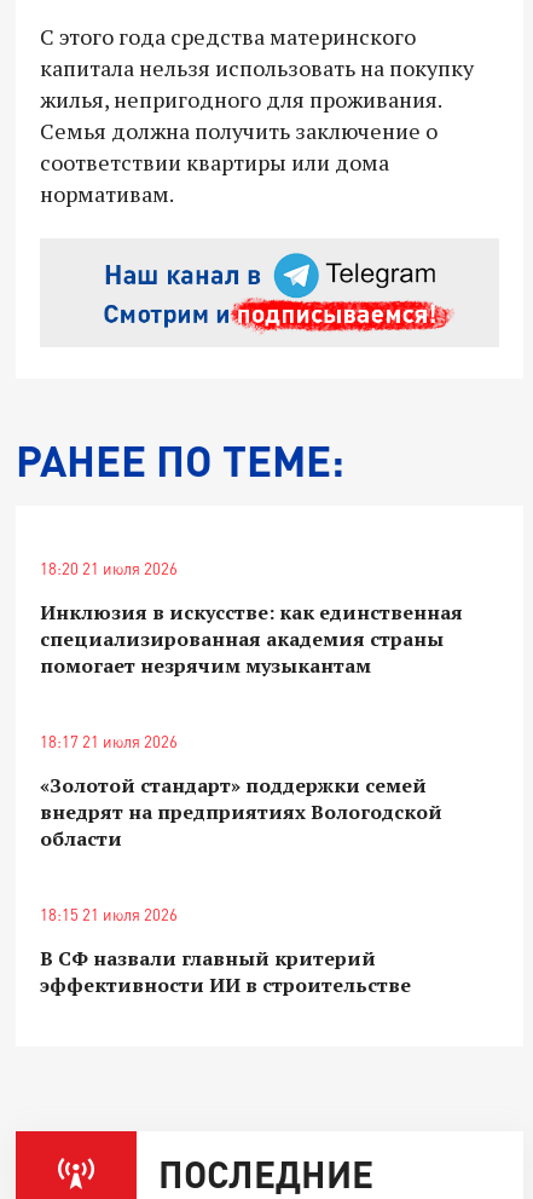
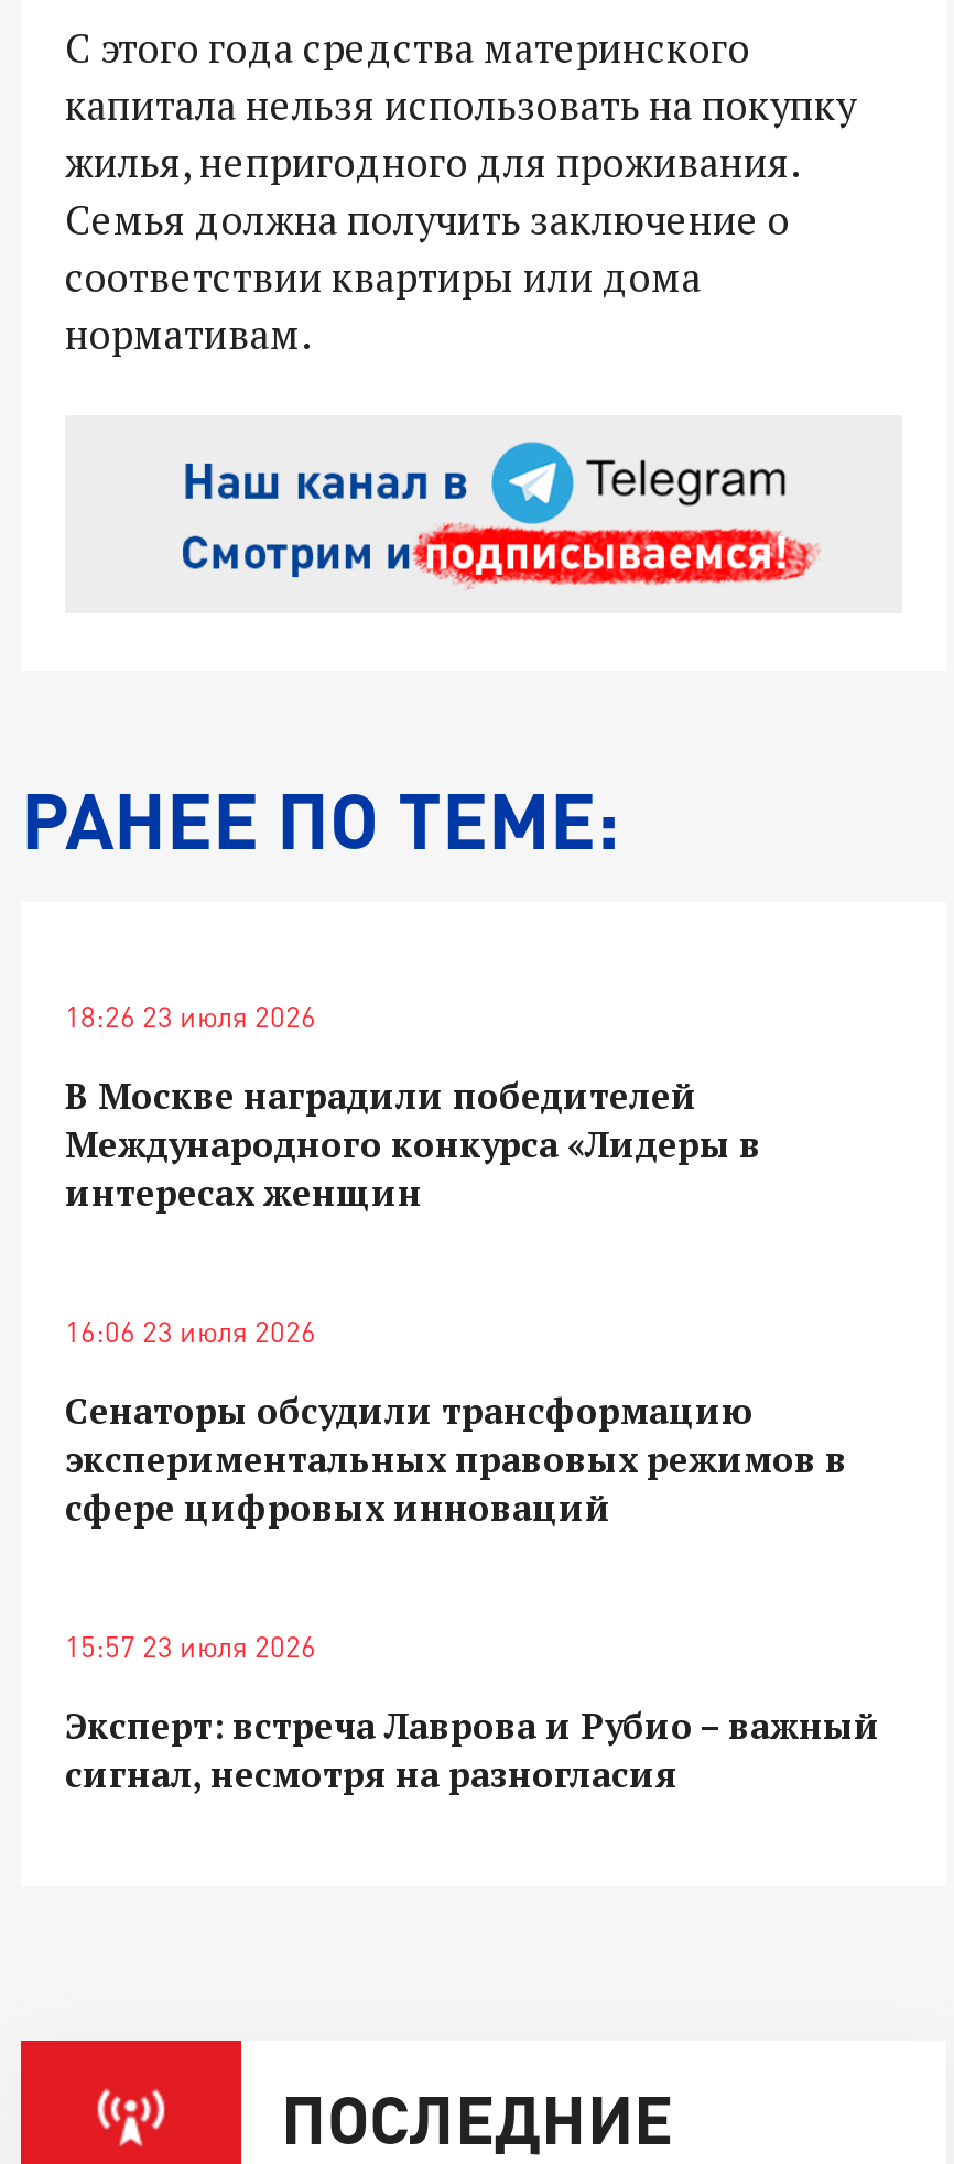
- 18:20 21 июля 2026
+ 18:26 23 июля 2026

- Инклюзия в искусстве: как единственная
- специализированная академия страны
- помогает незрячим музыкантам
+ В Москве наградили победителей
+ Международного конкурса «Лидеры в
+ интересах женщин

- 18:17 21 июля 2026
+ 16:06 23 июля 2026

- «Золотой стандарт» поддержки семей
- внедрят на предприятиях Вологодской
- области
+ Сенаторы обсудили трансформацию
+ экспериментальных правовых режимов в
+ сфере цифровых инноваций

- 18:15 21 июля 2026
+ 15:57 23 июля 2026

- В СФ назвали главный критерий
- эффективности ИИ в строительстве
+ Эксперт: встреча Лаврова и Рубио – важный
+ сигнал, несмотря на разногласия
